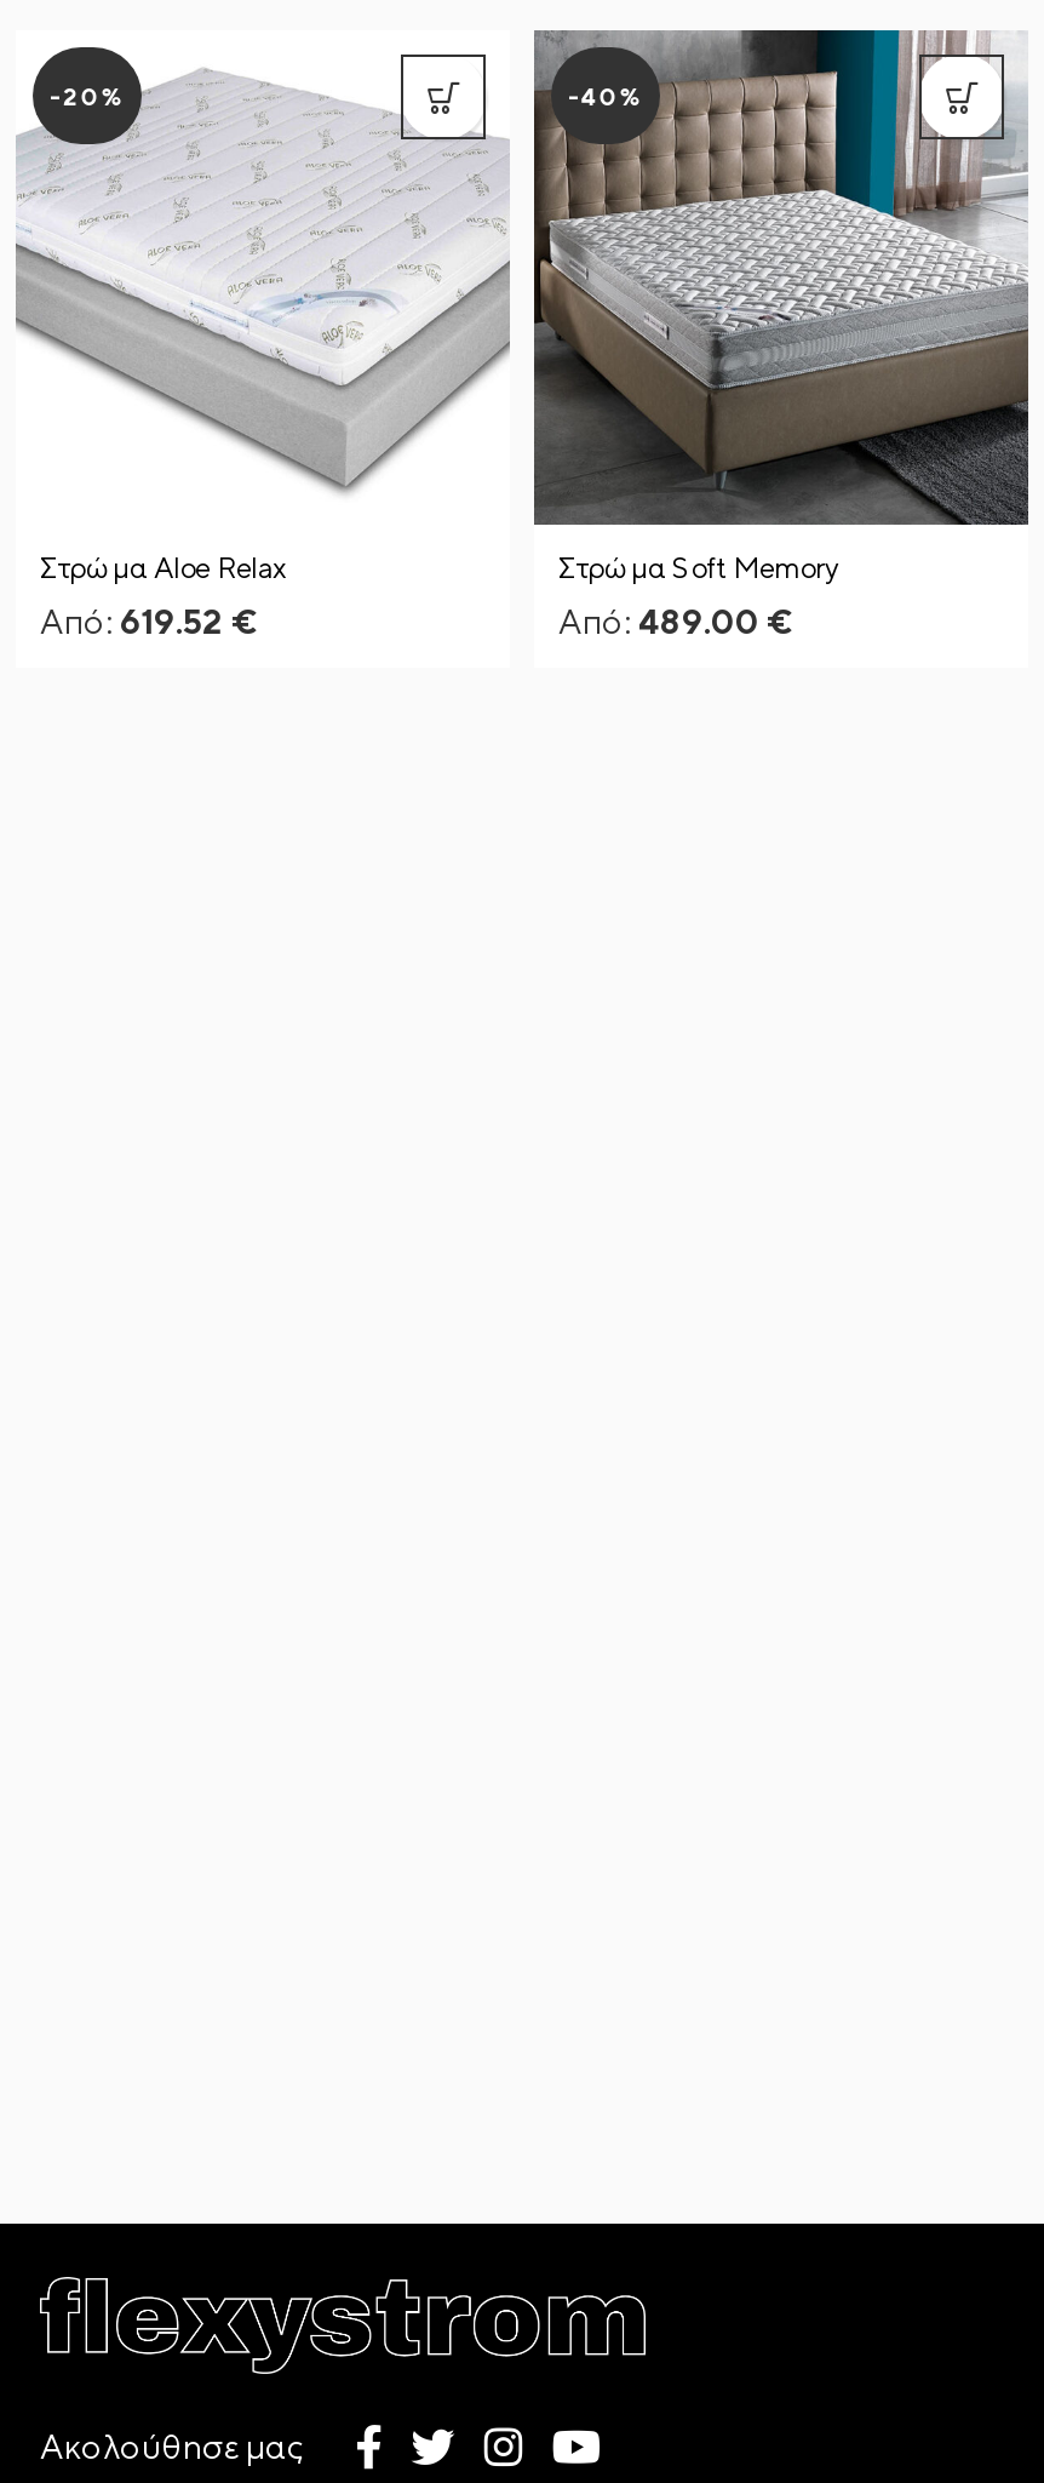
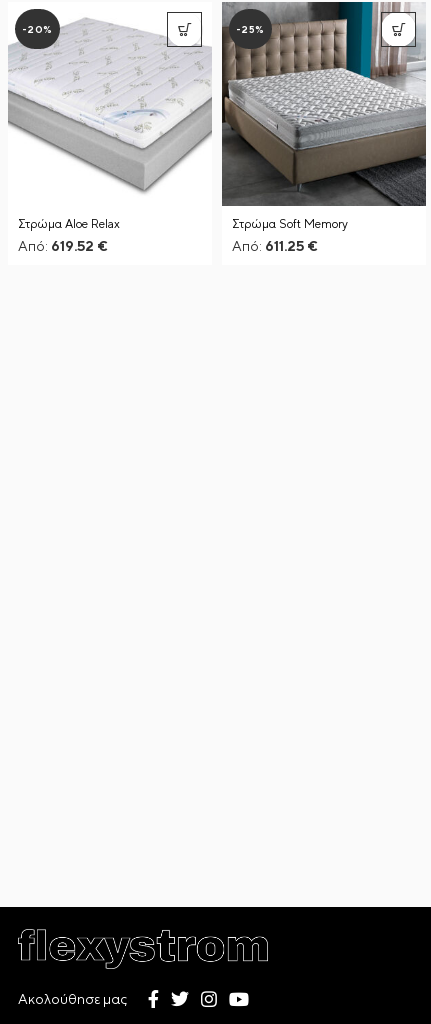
- -40%
+ -25%

- Από: 489.00 €
+ Από: 611.25 €
